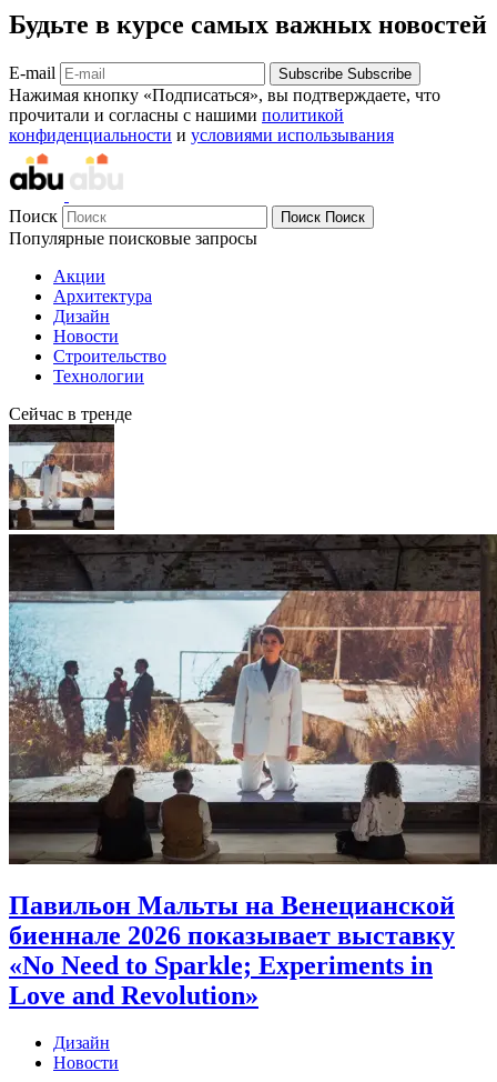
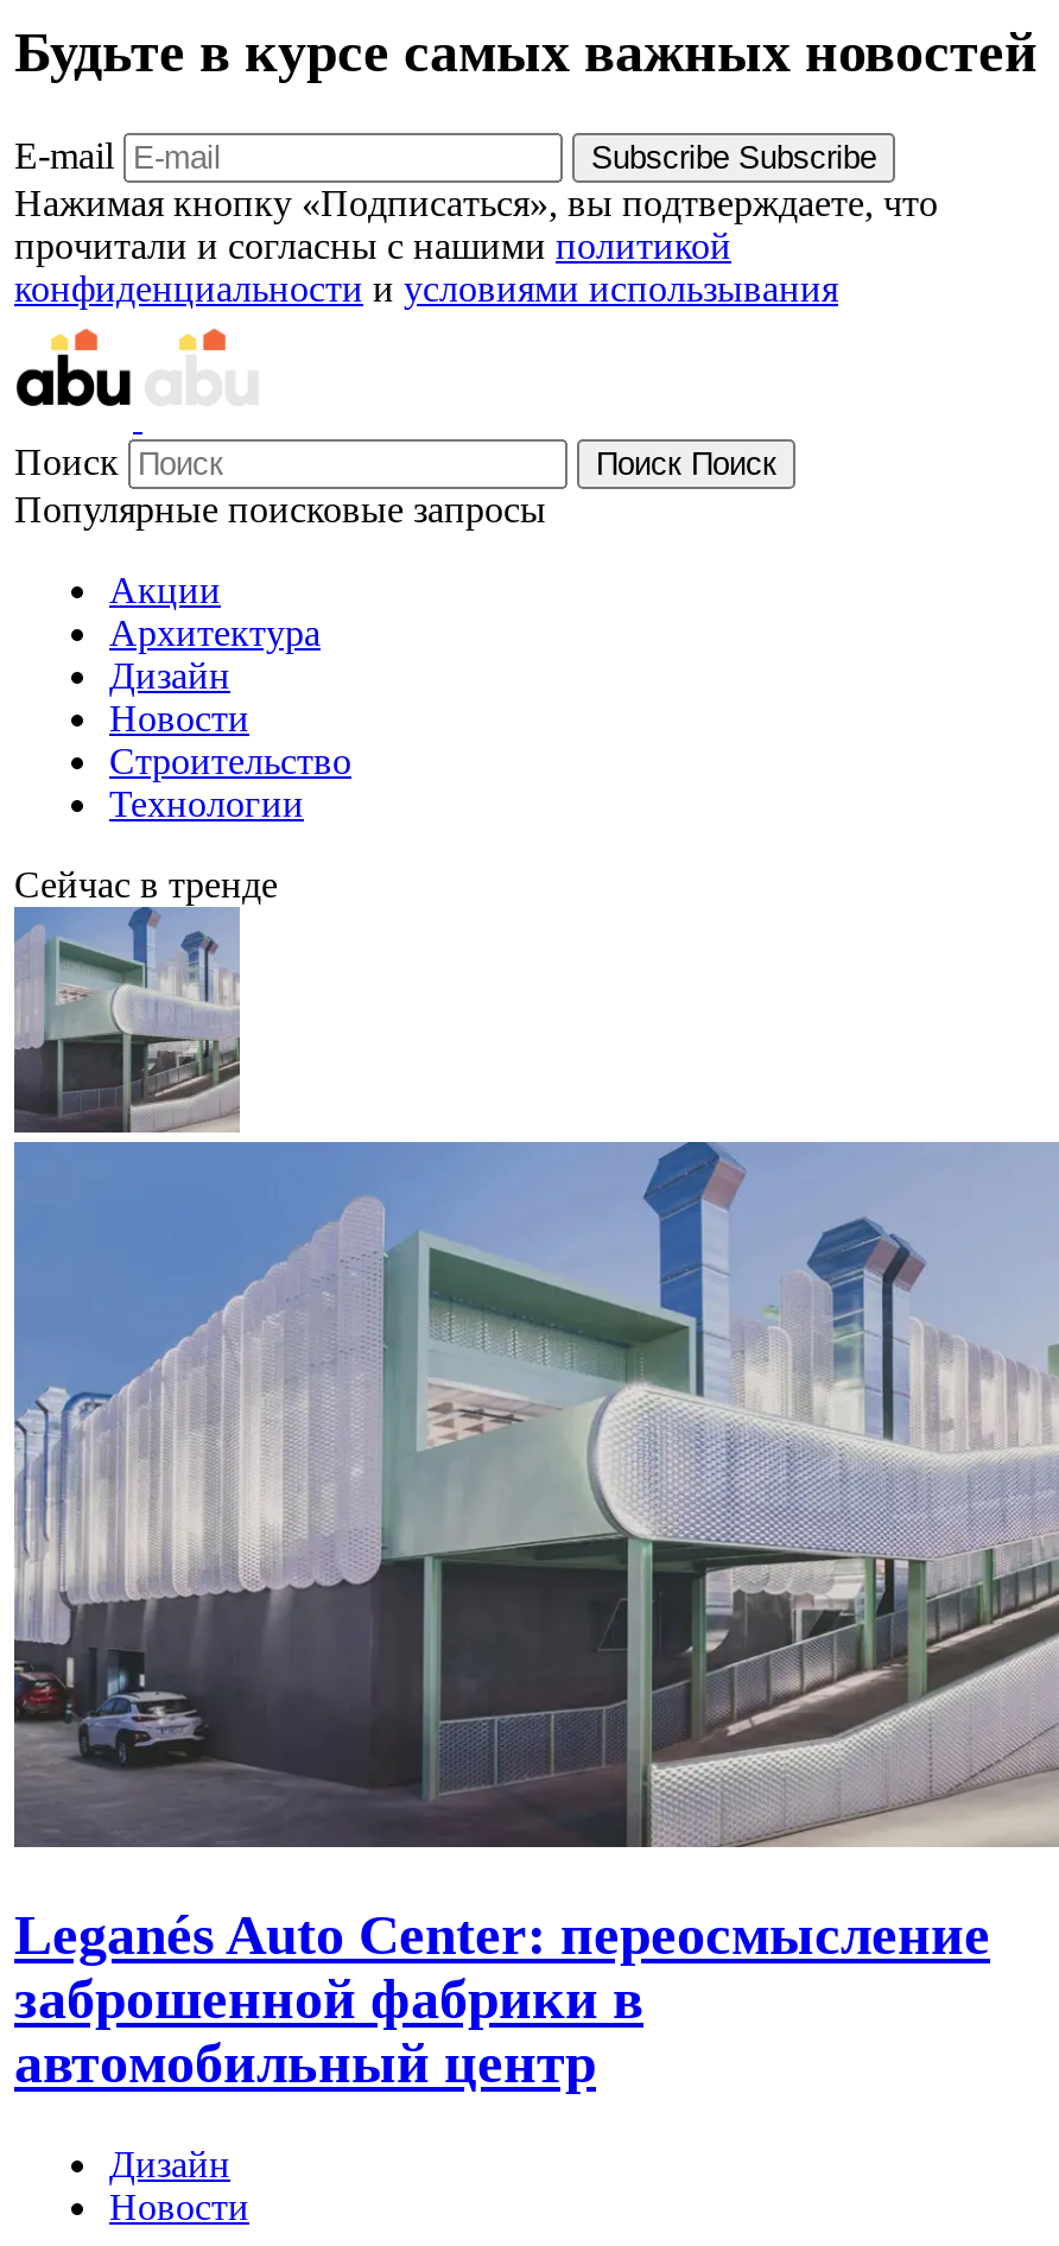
- [image]
- Павильон Мальты на Венецианской
- биеннале 2026 показывает выставку
- «No Need to Sparkle; Experiments in
- Love and Revolution»
+ [image]
+ Leganés Auto Center: переосмысление
+ заброшенной фабрики в
+ автомобильный центр
